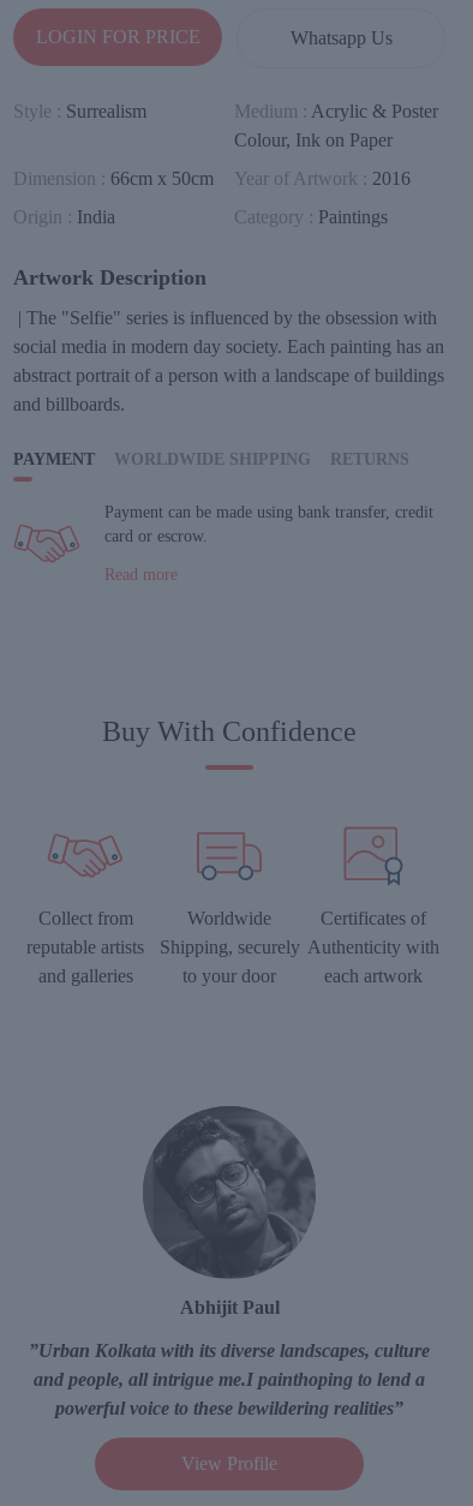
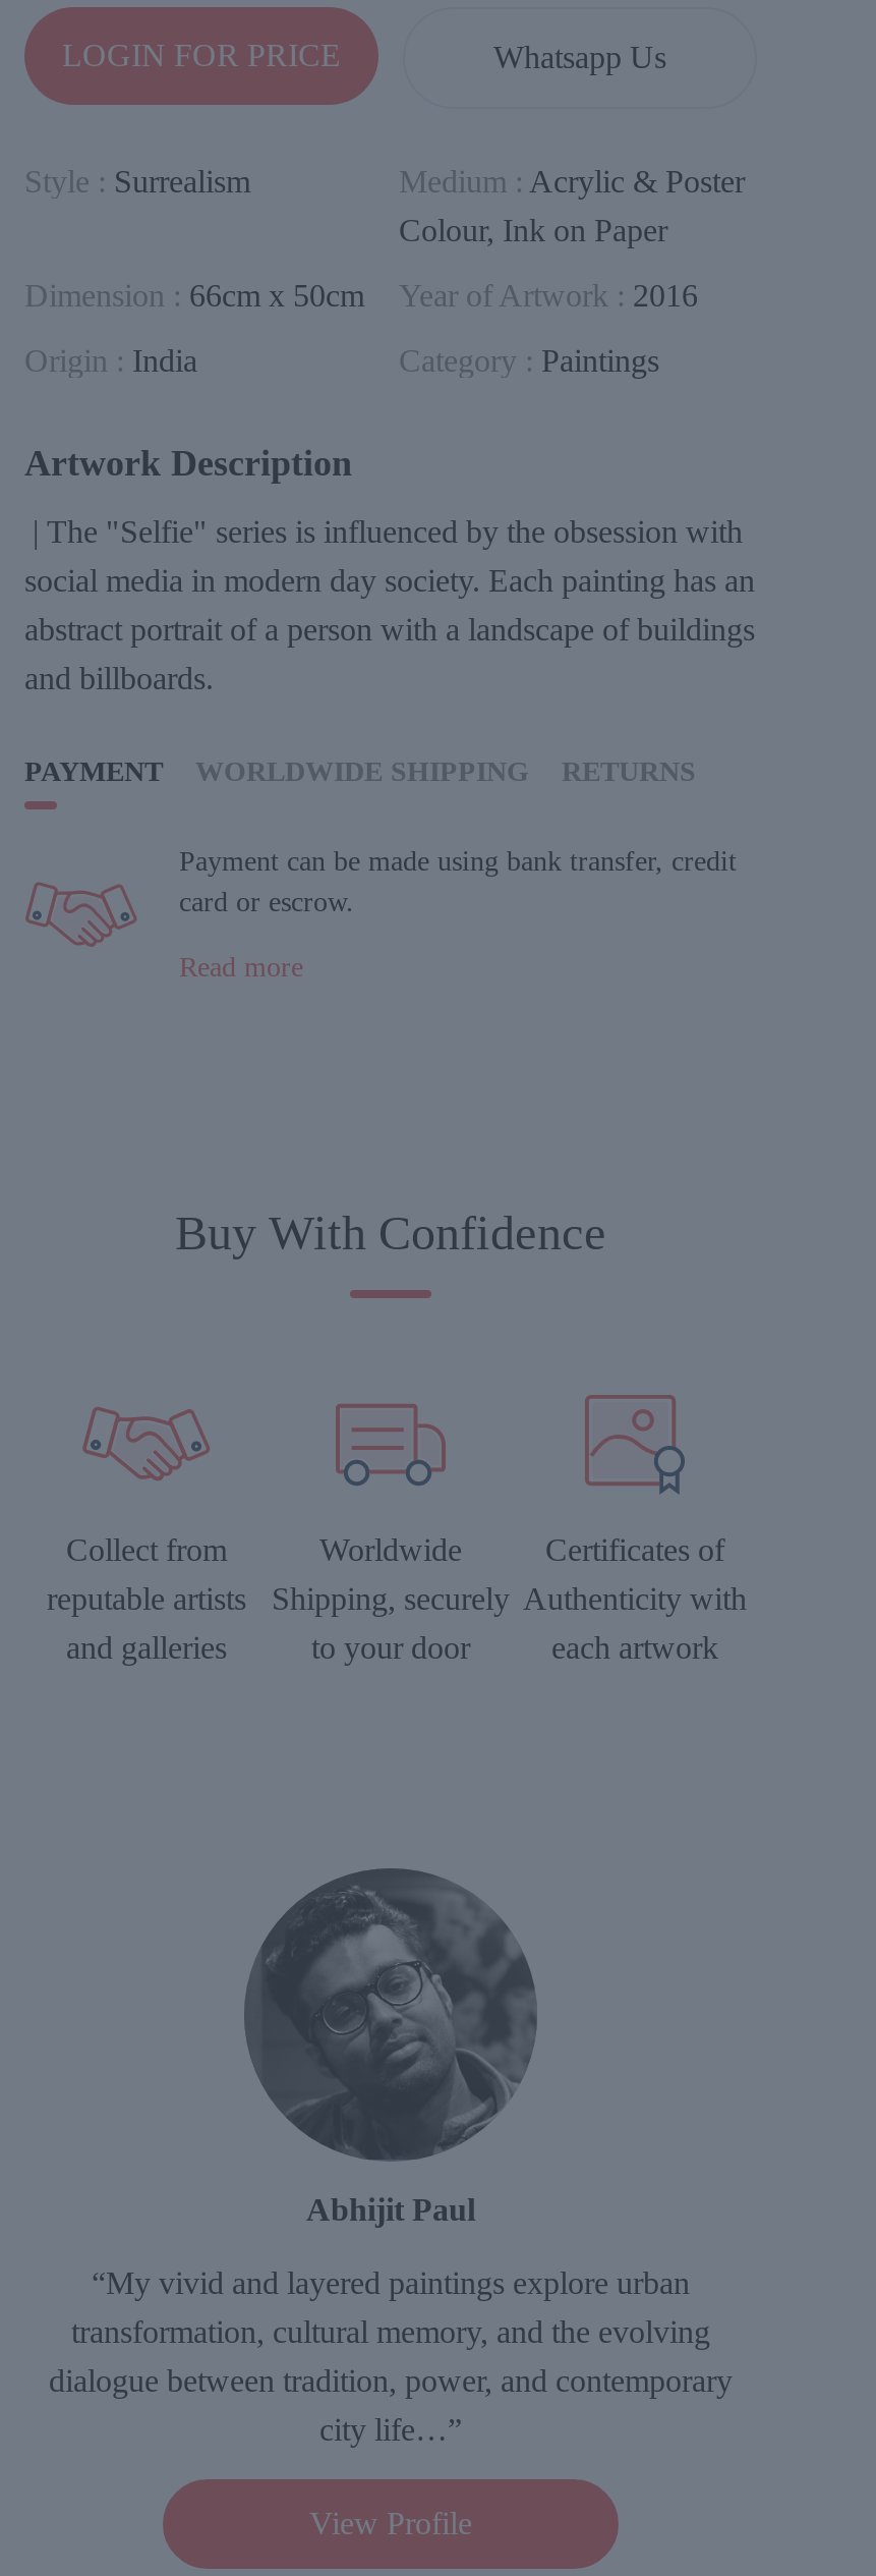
- ”Urban Kolkata with its diverse landscapes, culture
- and people, all intrigue me.I painthoping to lend a
- powerful voice to these bewildering realities”
+ “My vivid and layered paintings explore urban
+ transformation, cultural memory, and the evolving
+ dialogue between tradition, power, and contemporary
+ city life…”
